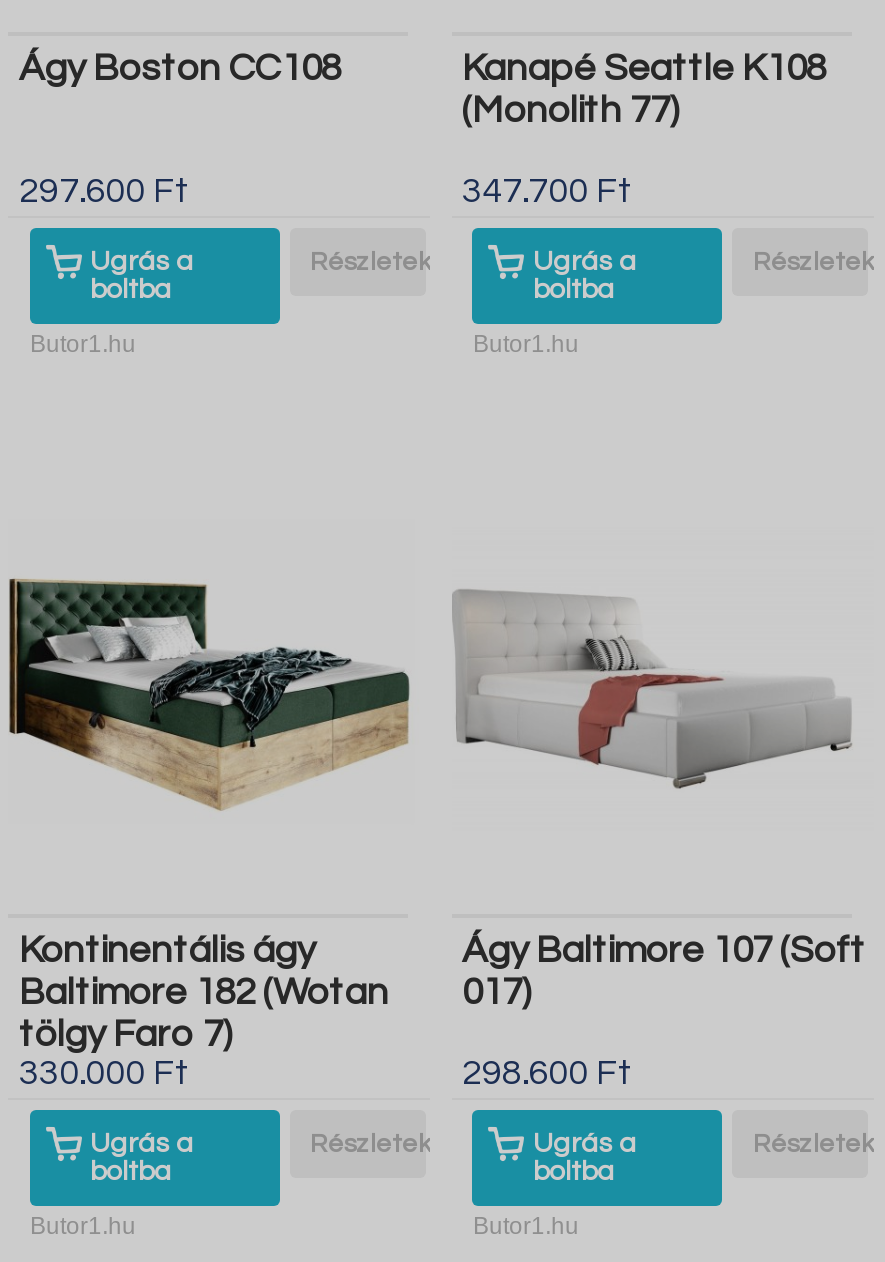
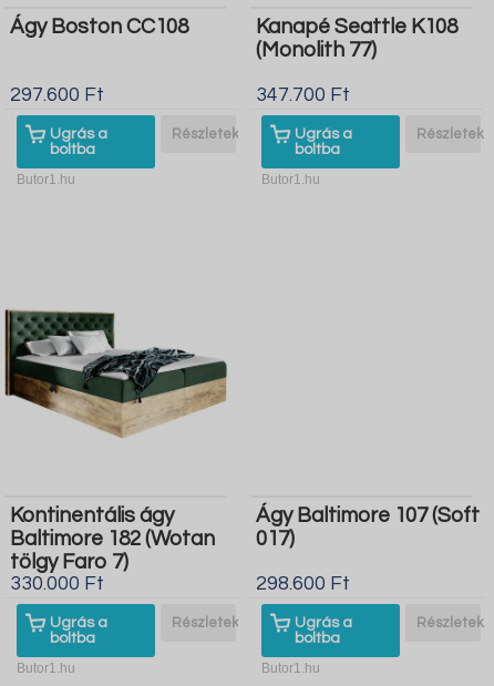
- [image]
